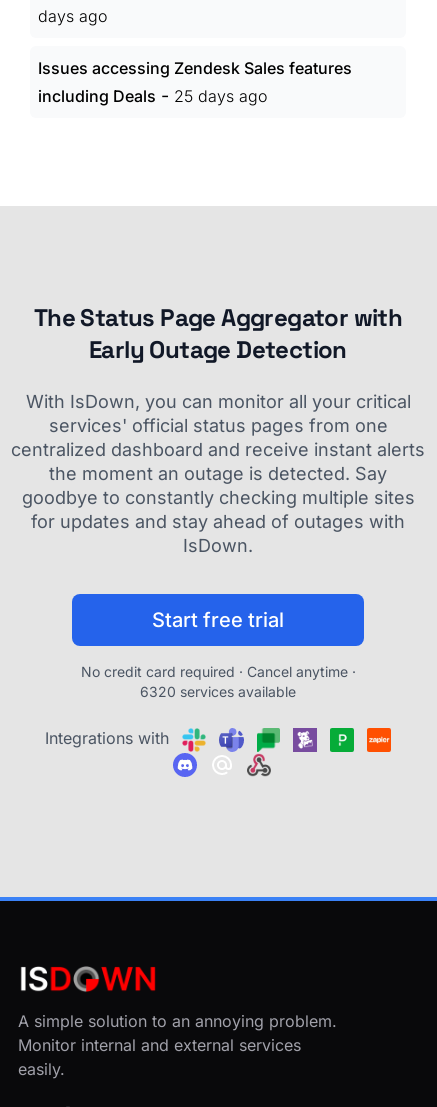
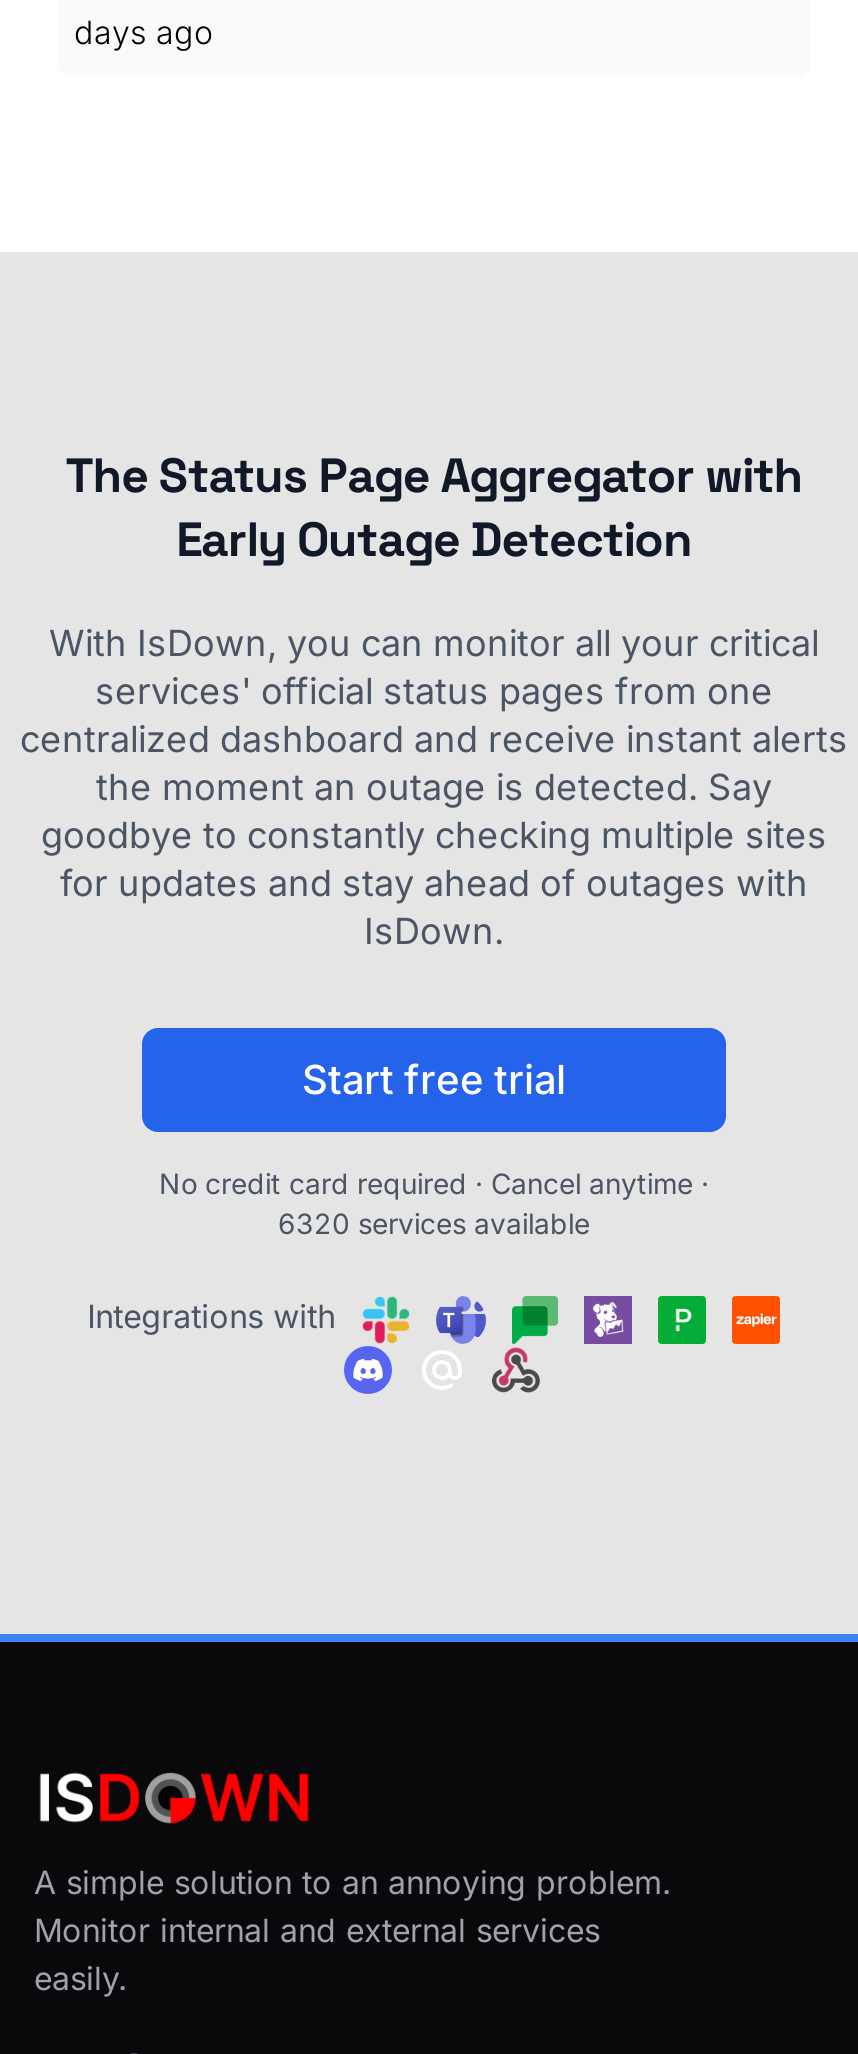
- Issues accessing Zendesk Sales features
- including Deals - 25 days ago
